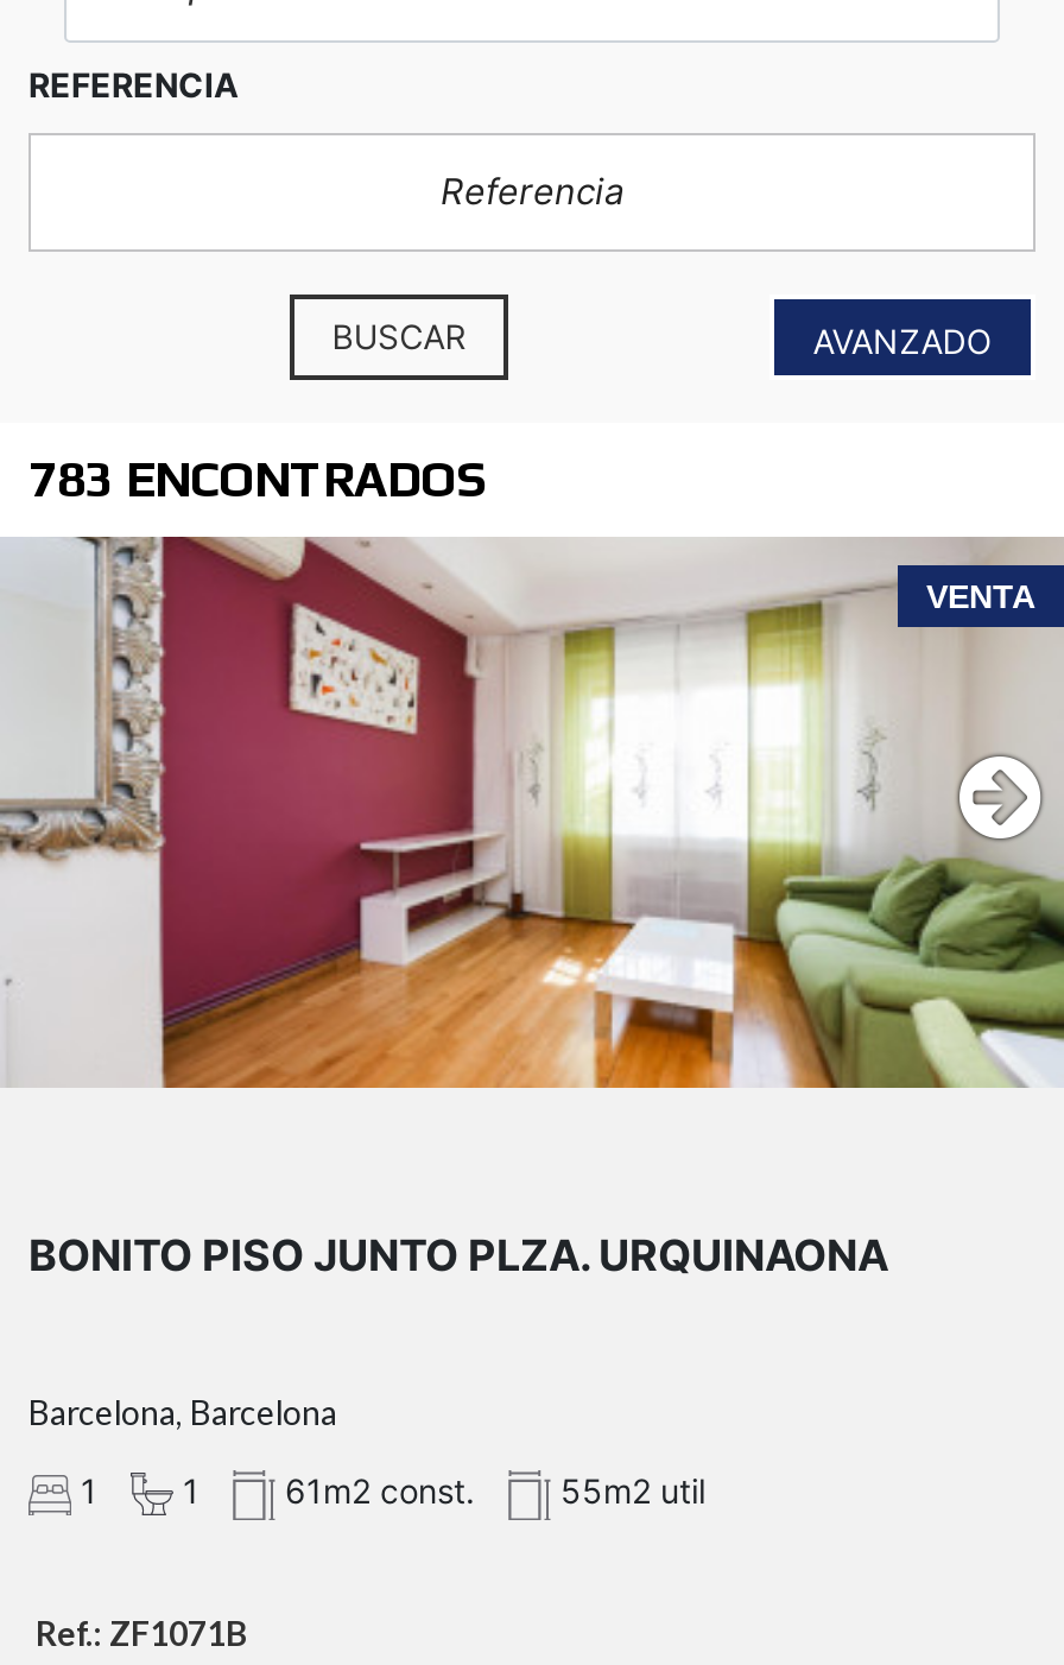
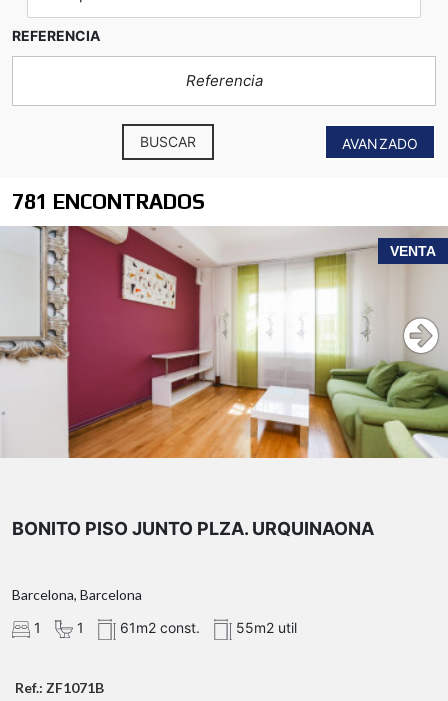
- 783 ENCONTRADOS
+ 781 ENCONTRADOS
